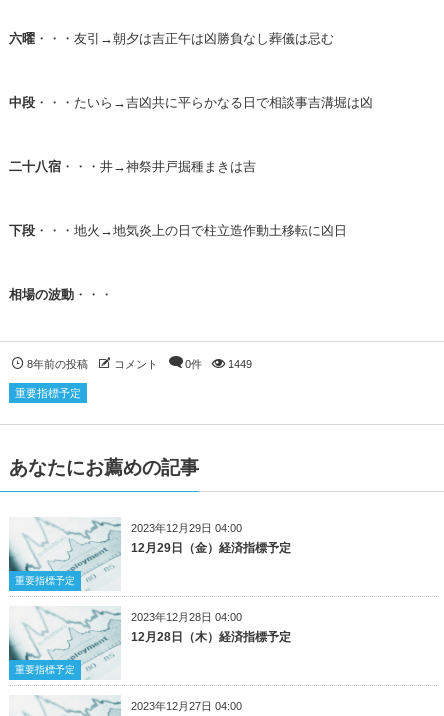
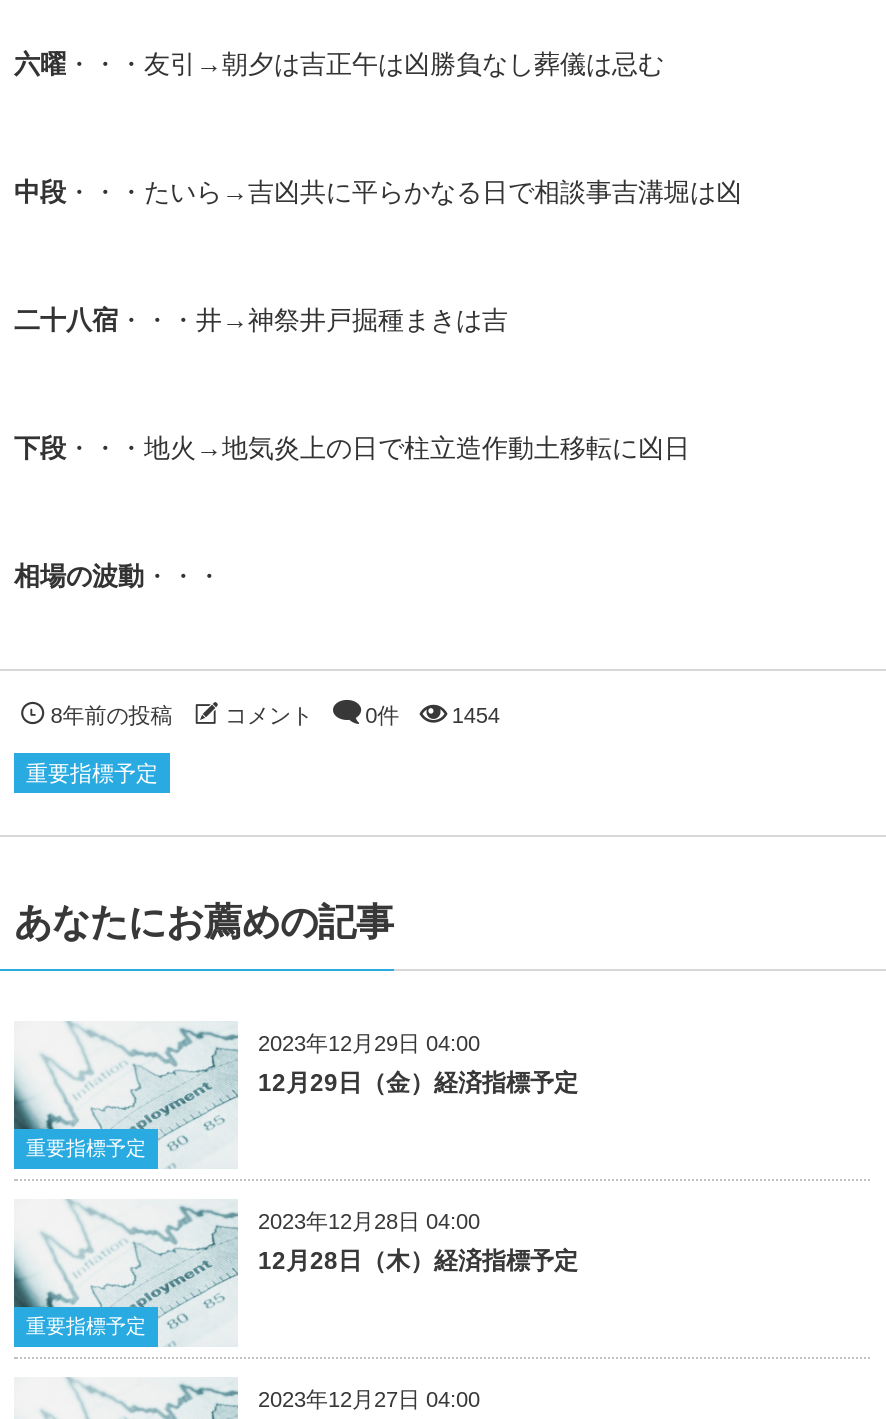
- 1449
+ 1454
